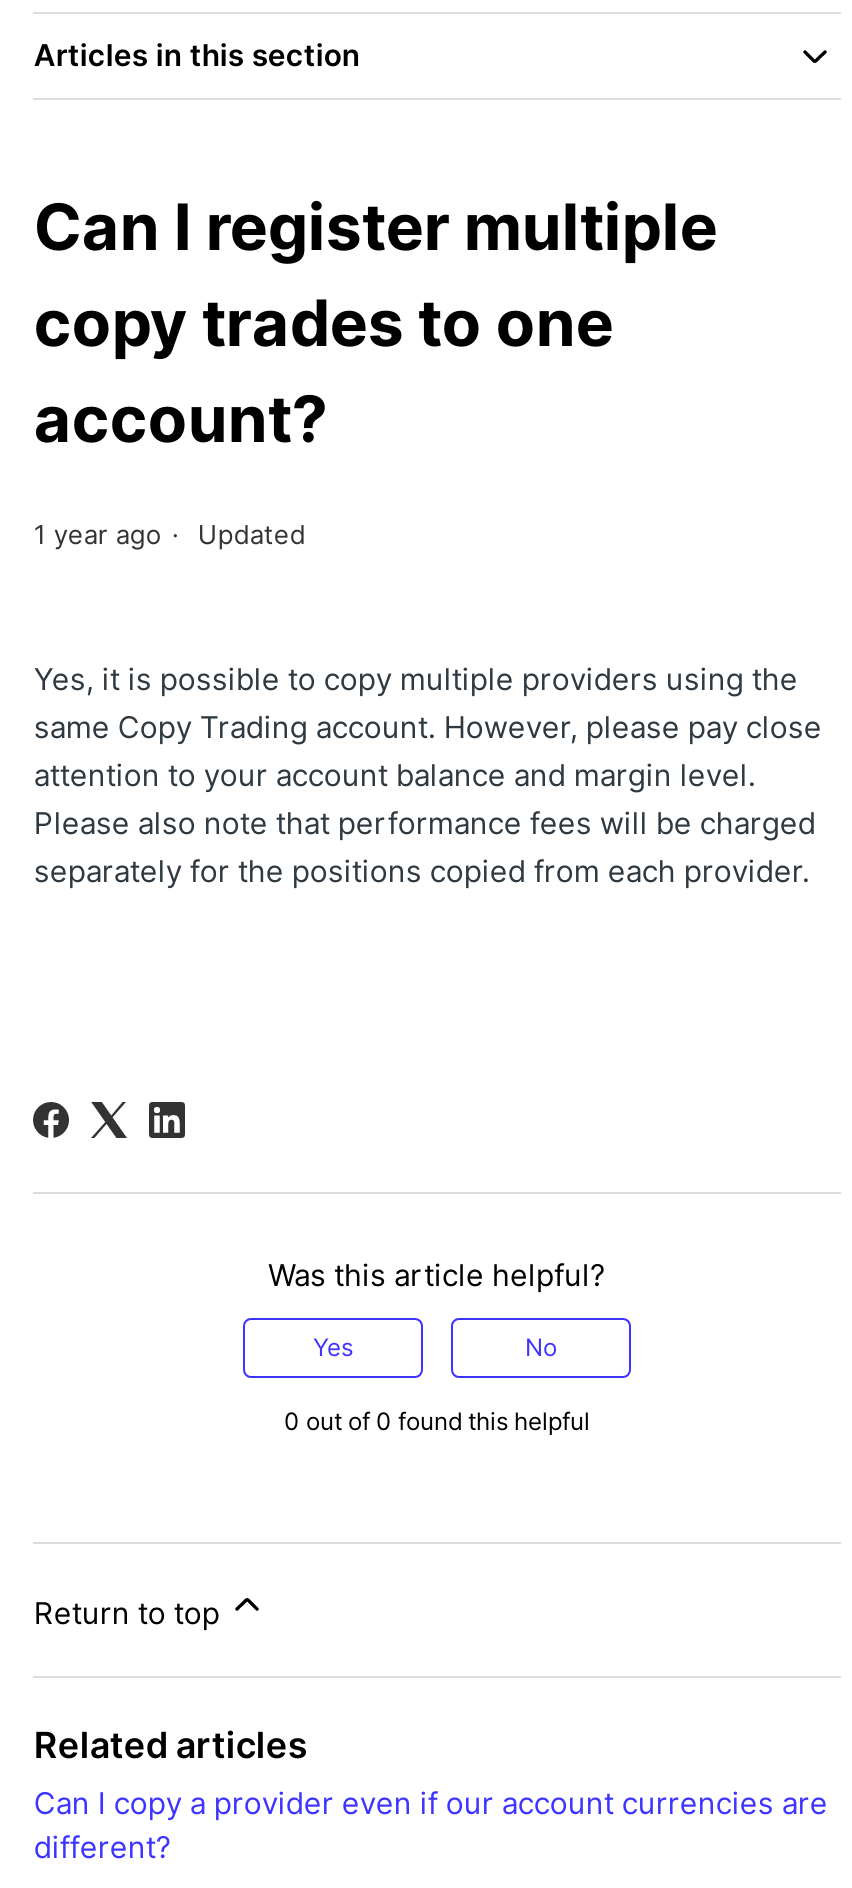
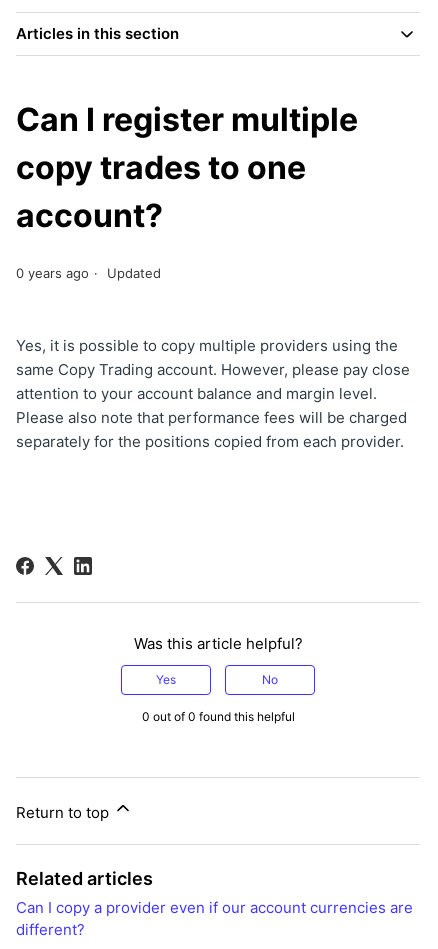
- 1 year ago Updated
+ 0 years ago Updated
